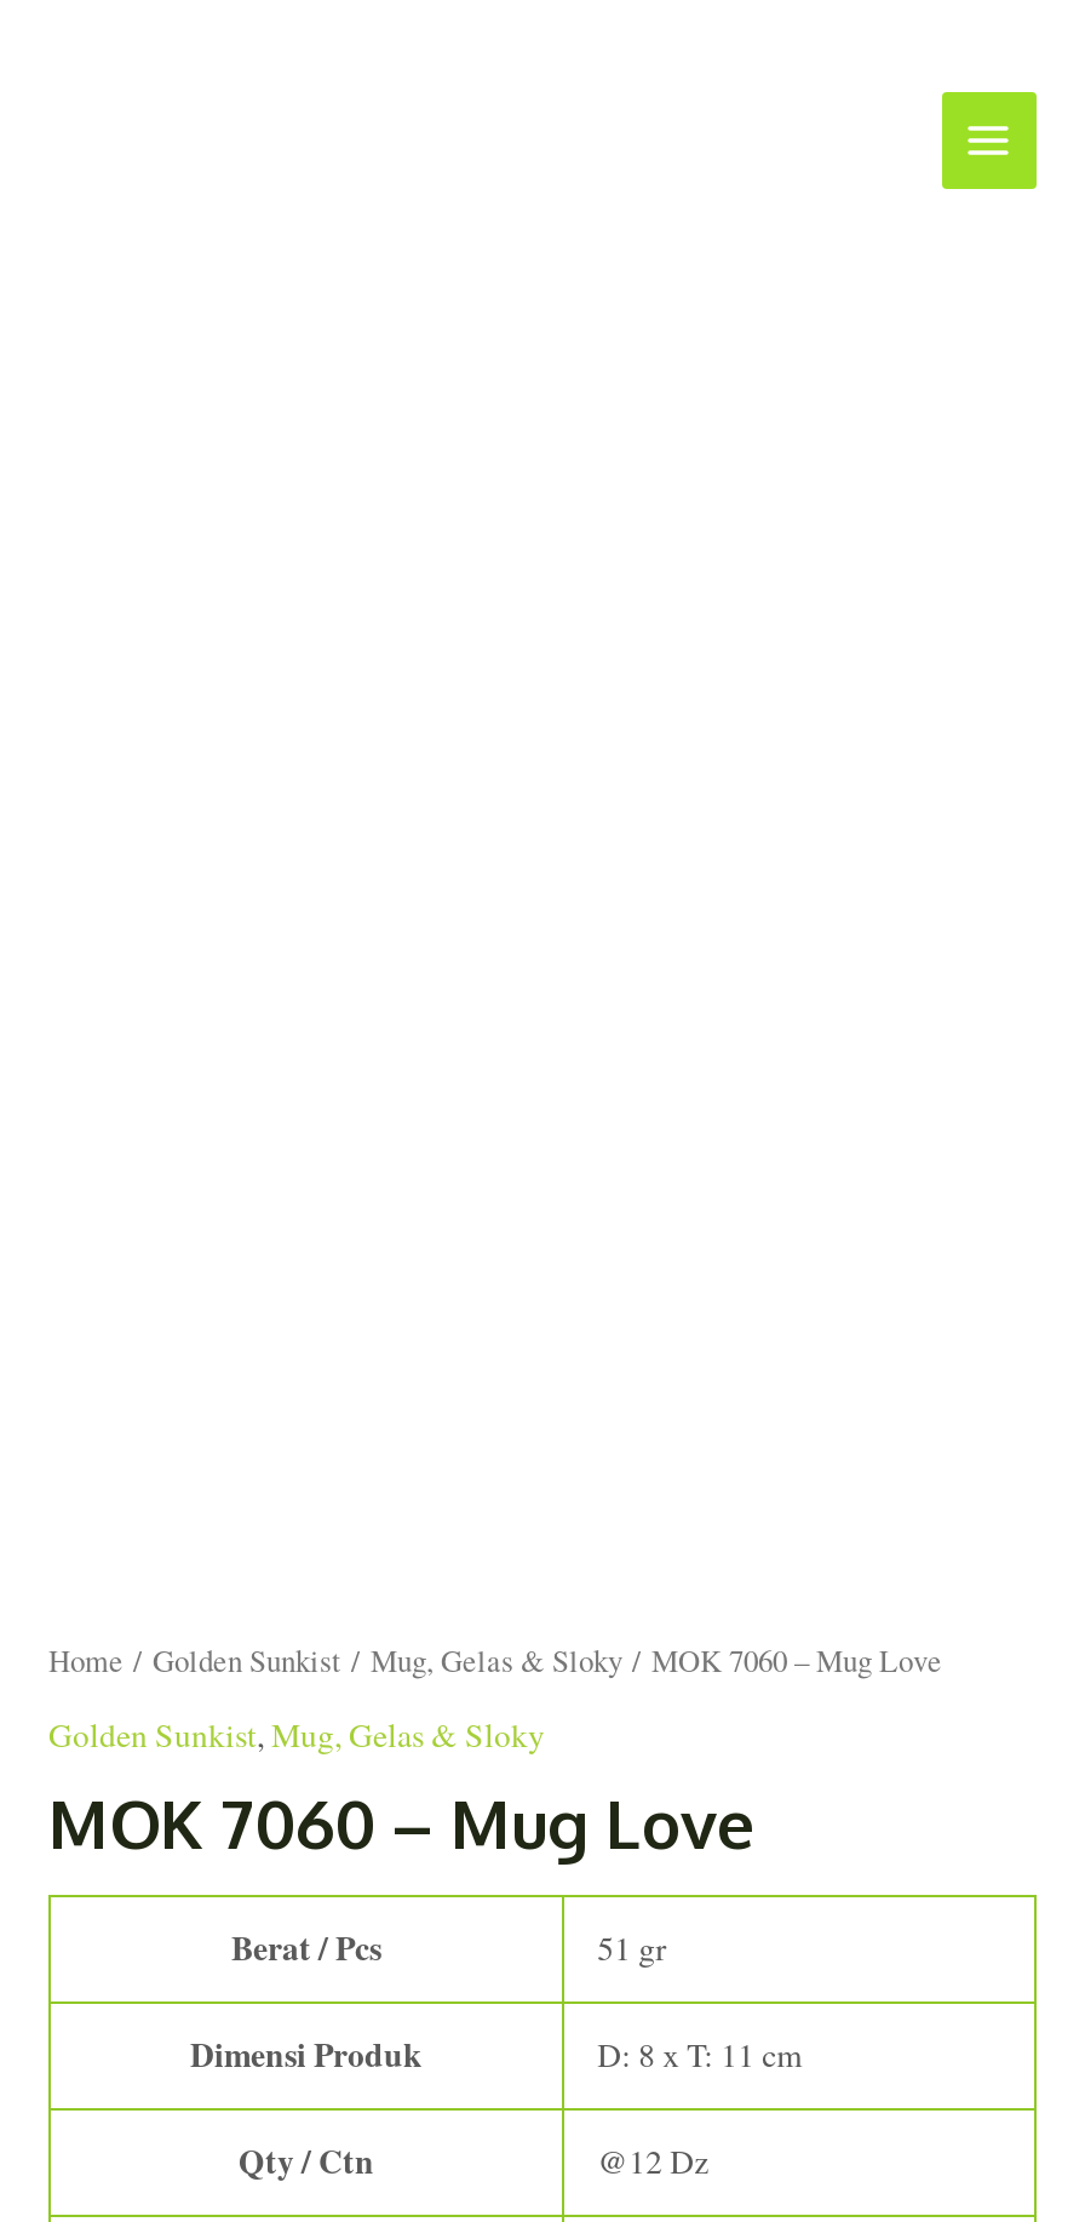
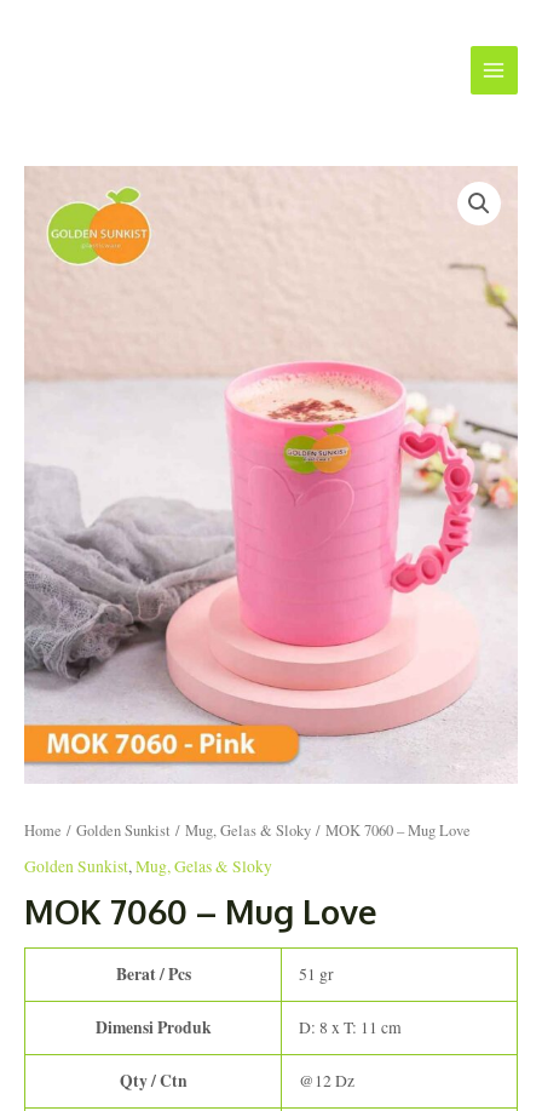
+ [image]
